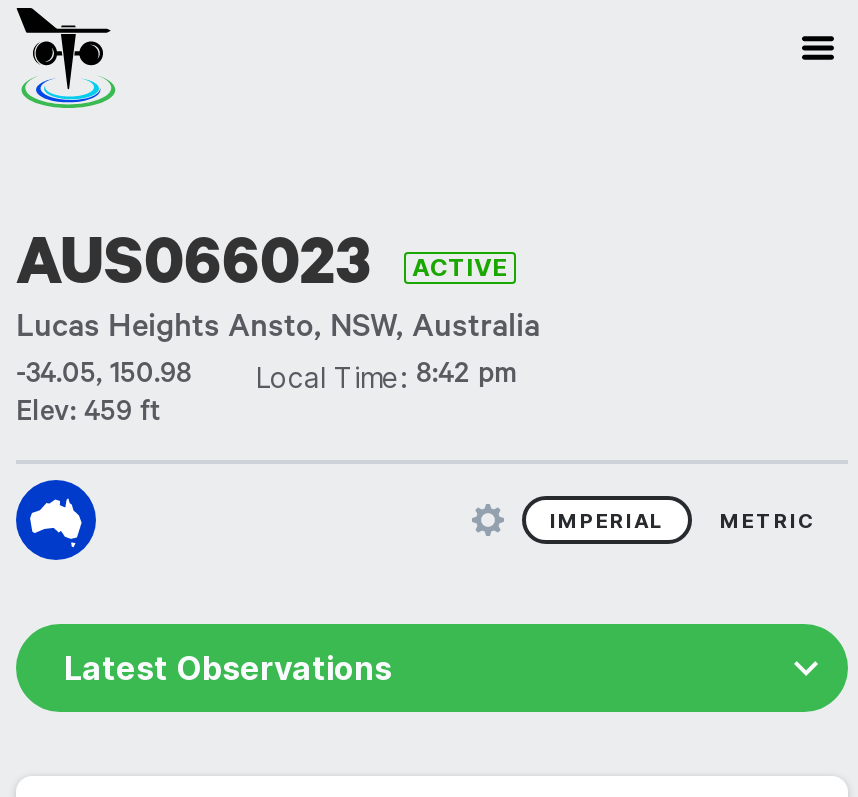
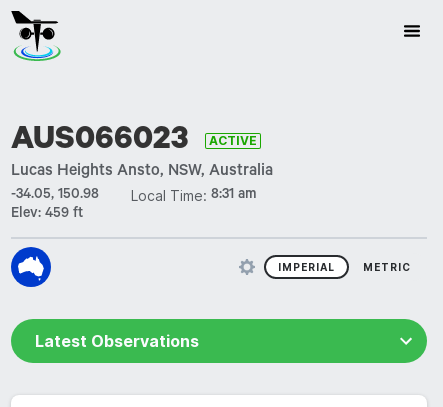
- -34.05, 150.98 Local Time: 8:42 pm
+ -34.05, 150.98 Local Time: 8:31 am
